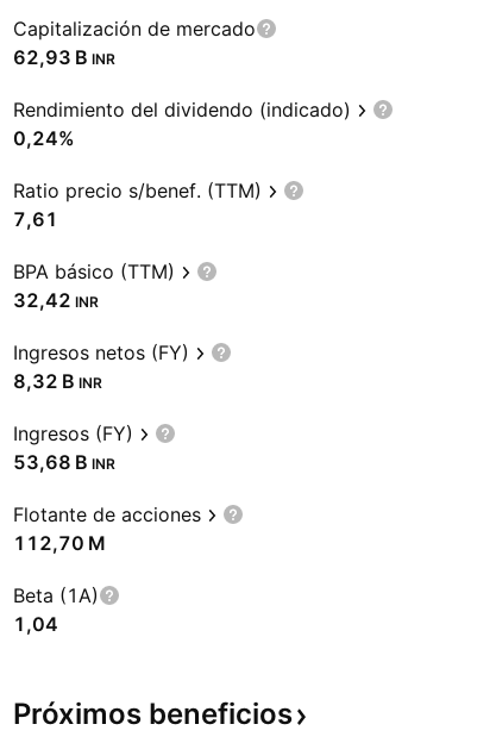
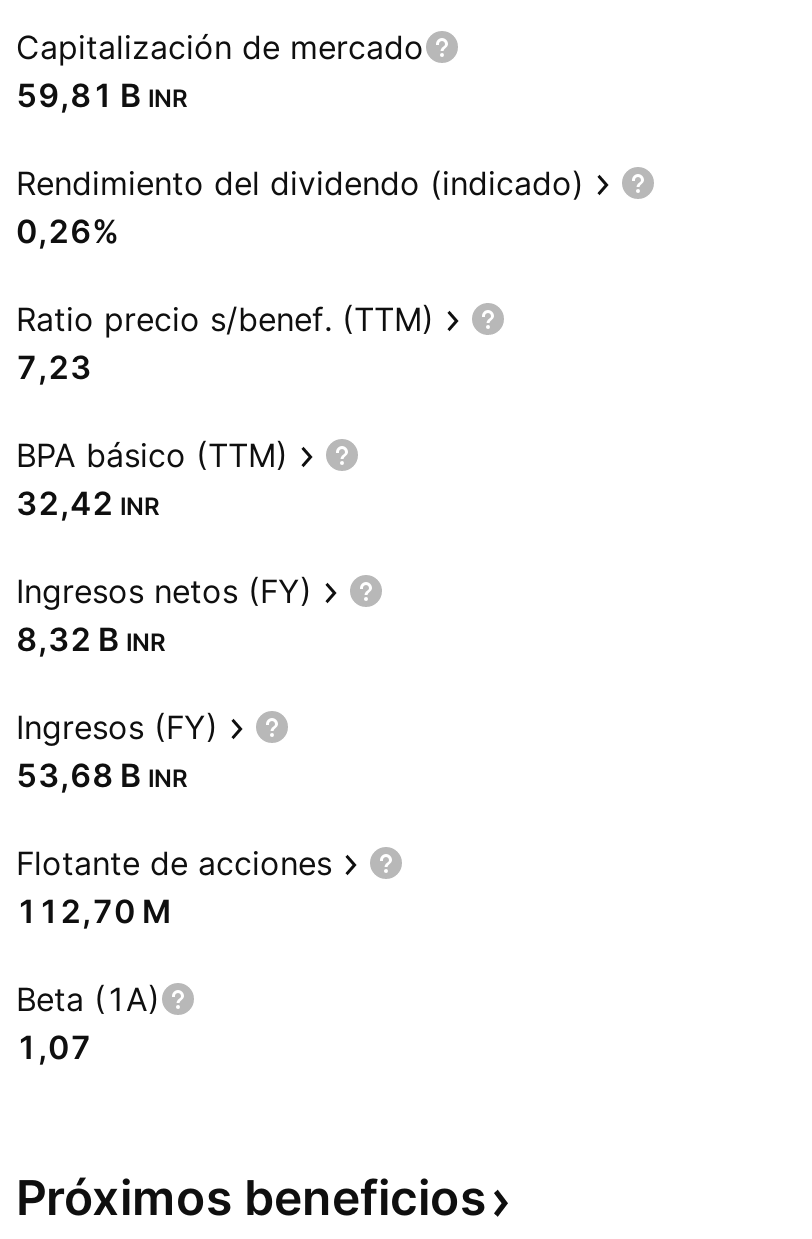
- 62,93 B INR
+ 59,81 B INR

- 0,24%
+ 0,26%

- 7,61
+ 7,23

- 1,04
+ 1,07
